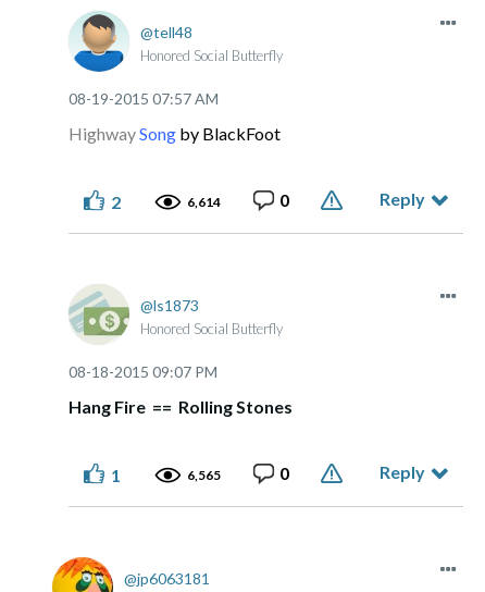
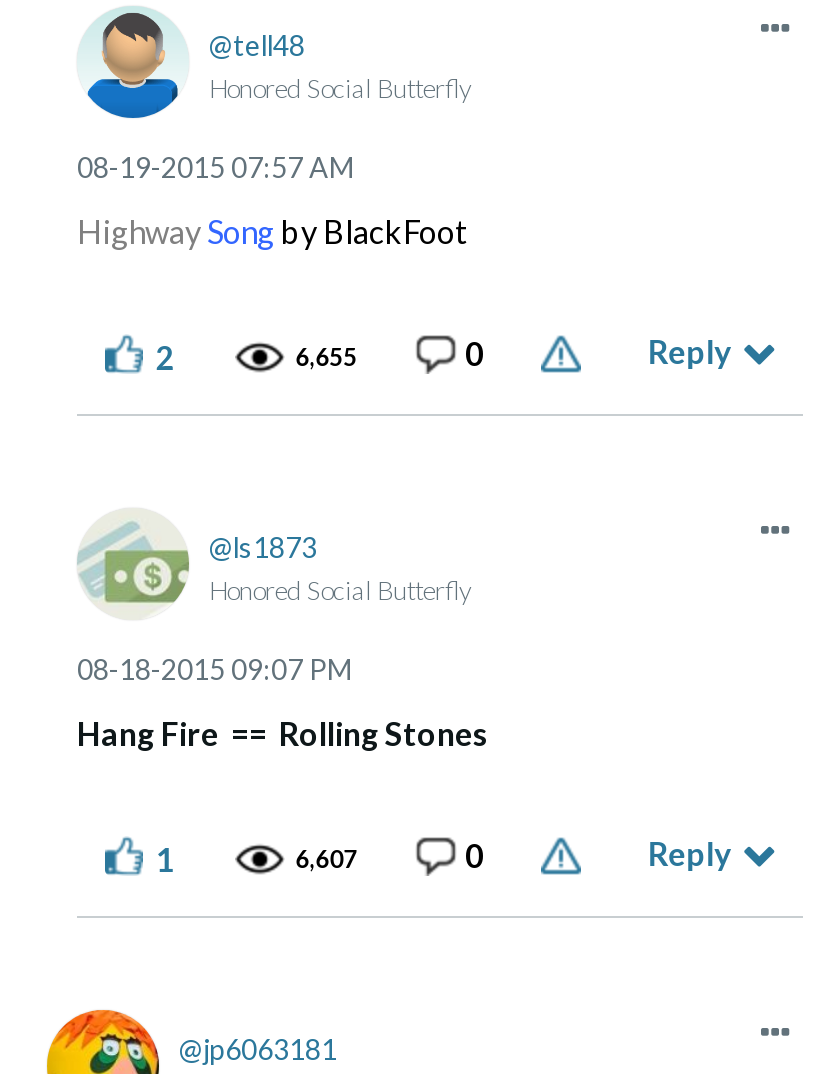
- 6,614
+ 6,655

- 6,565
+ 6,607
